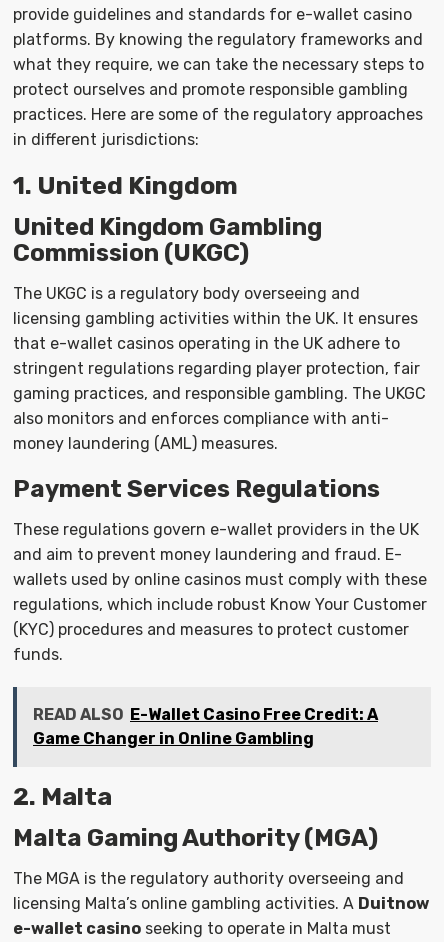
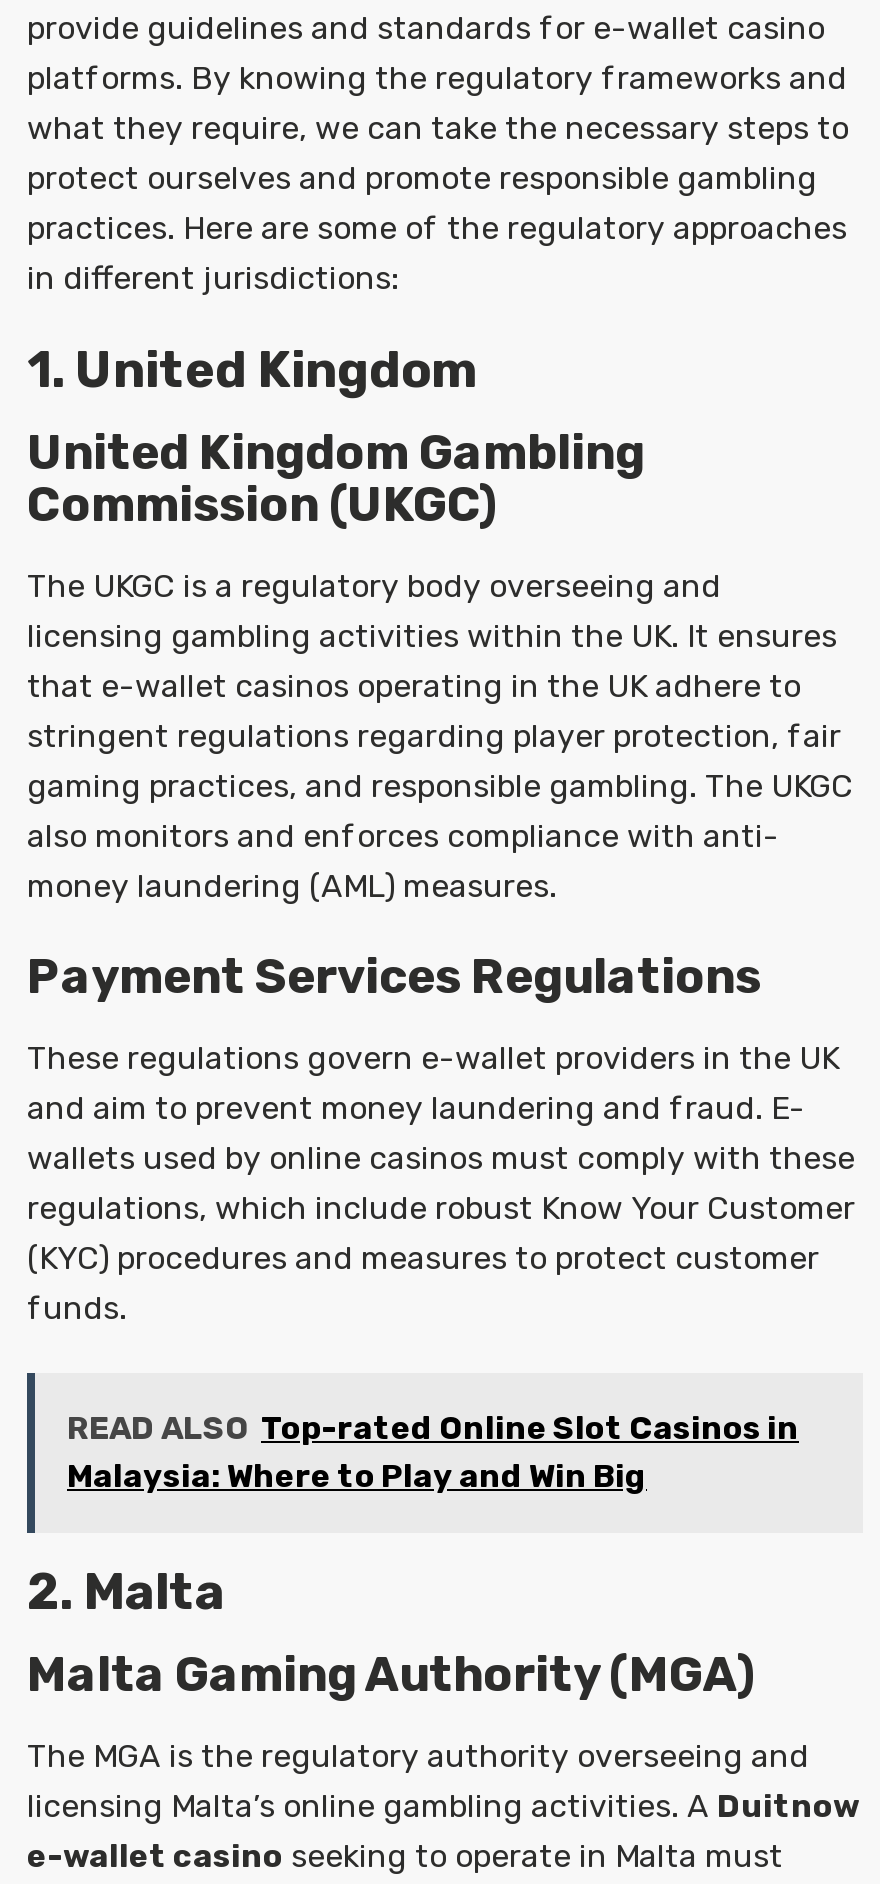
- READ ALSO E-Wallet Casino Free Credit: A
- Game Changer in Online Gambling
+ READ ALSO Top-rated Online Slot Casinos in
+ Malaysia: Where to Play and Win Big
